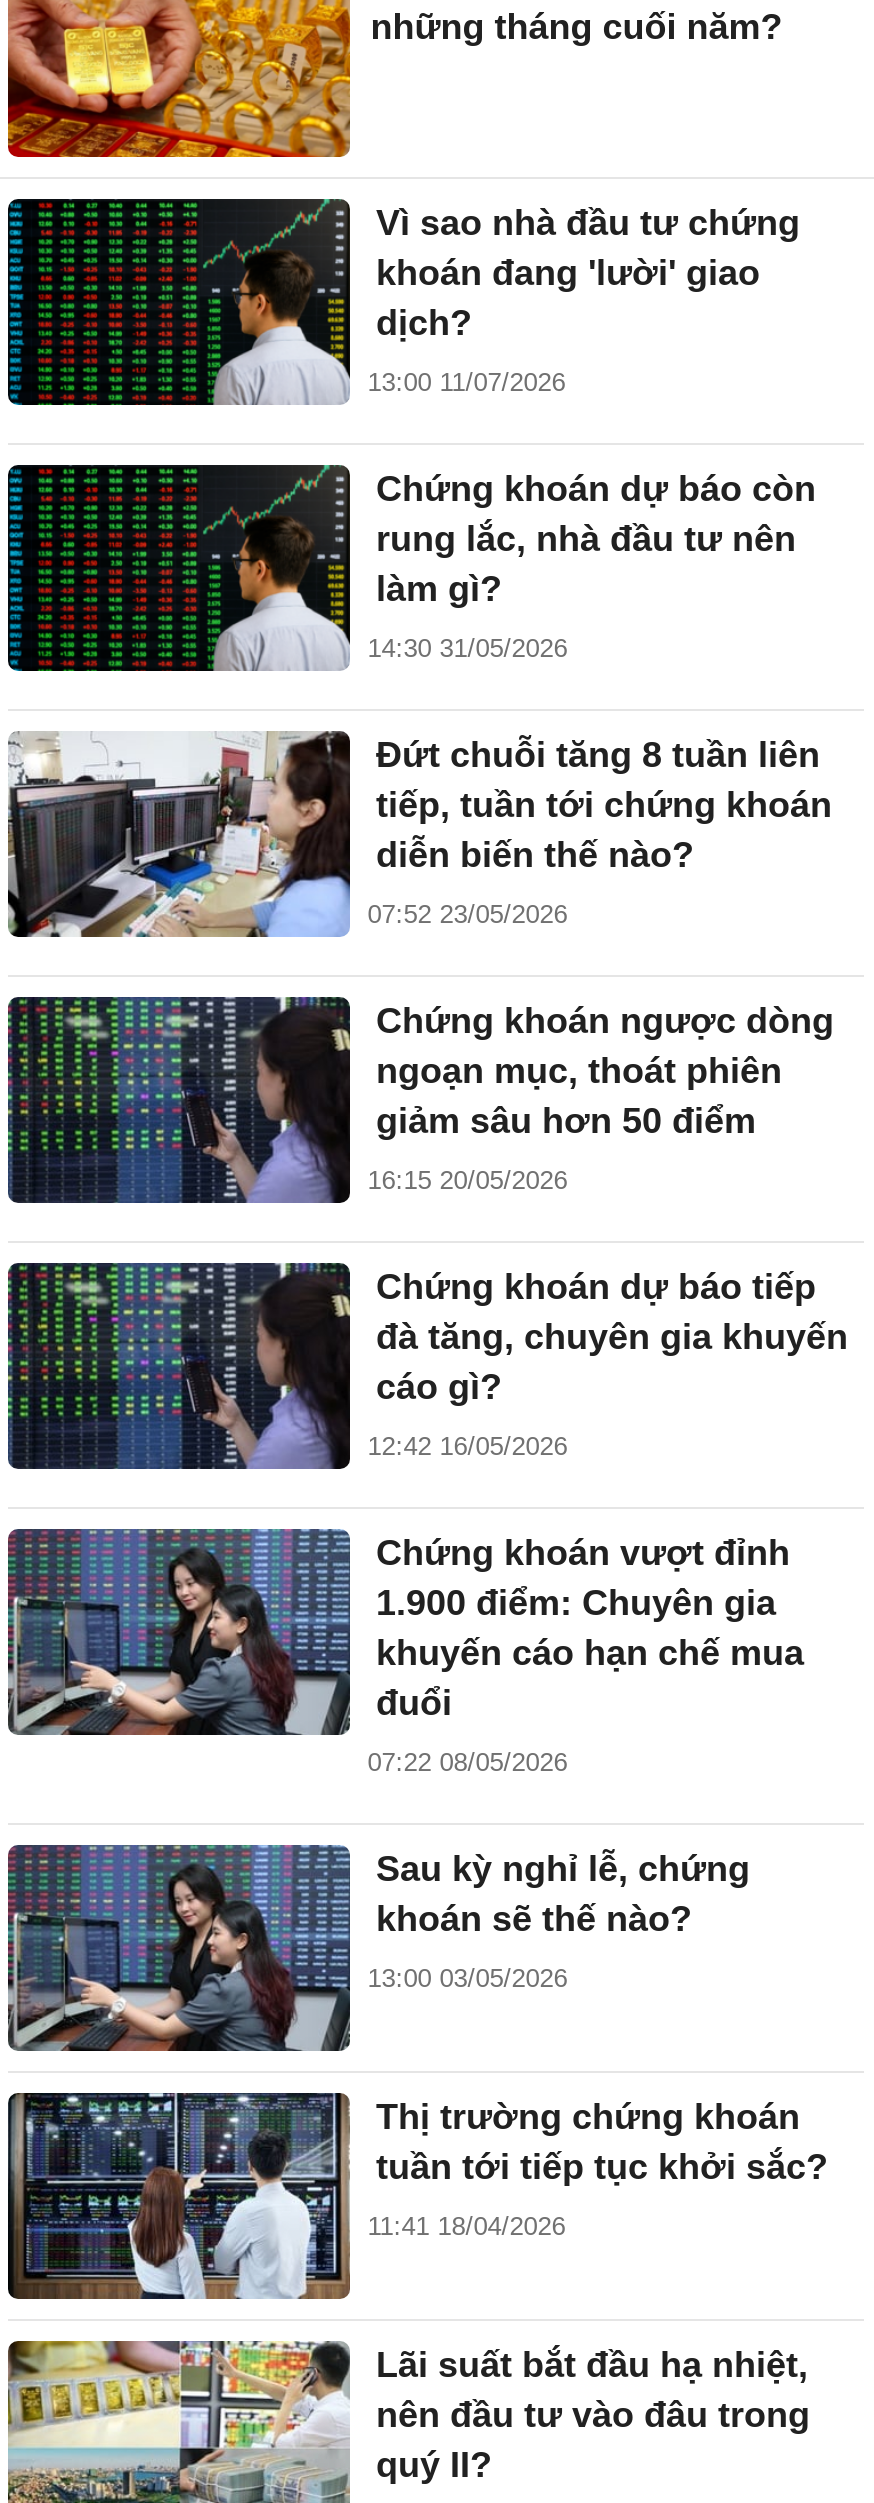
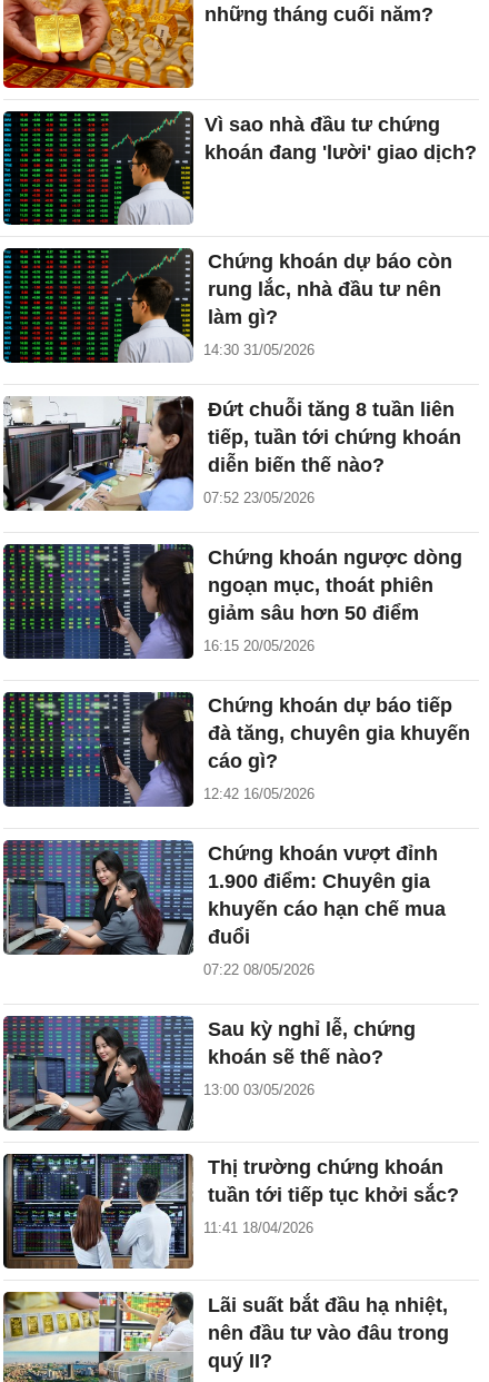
- khoán đang 'lười' giao
- dịch?
- 13:00 11/07/2026
+ khoán đang 'lười' giao dịch?
